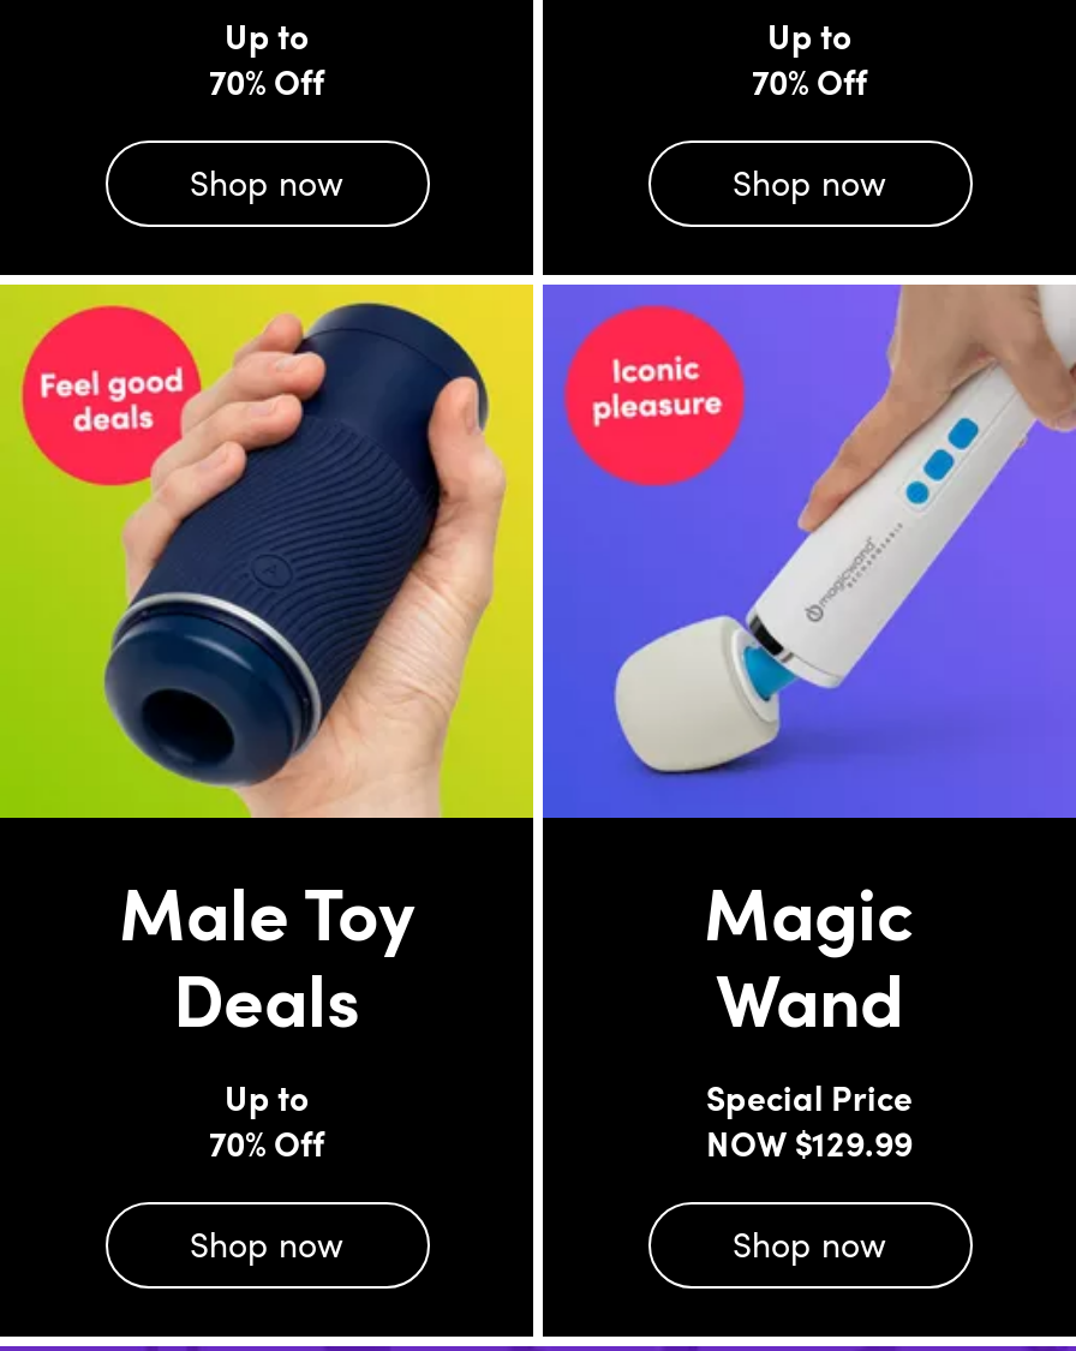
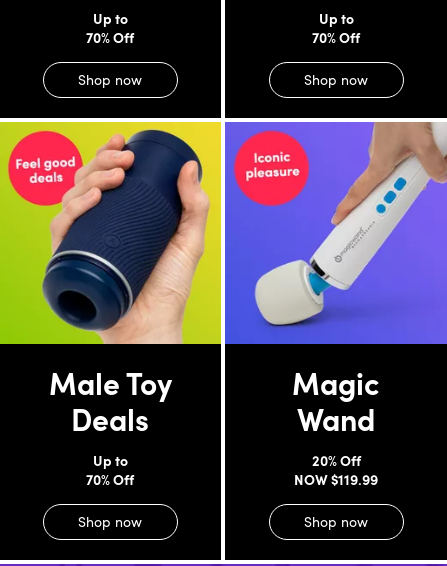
- Special Price
- NOW $129.99
+ 20% Off
+ NOW $119.99
